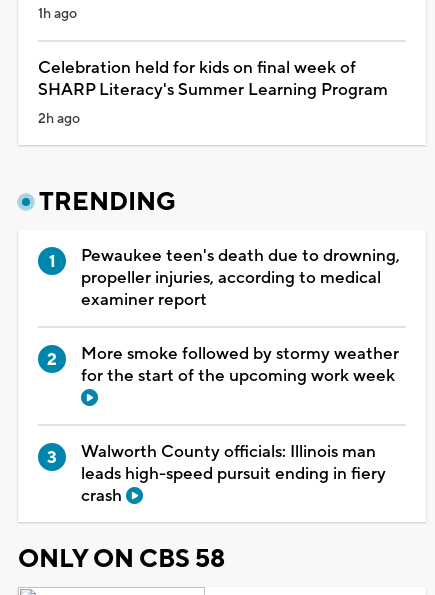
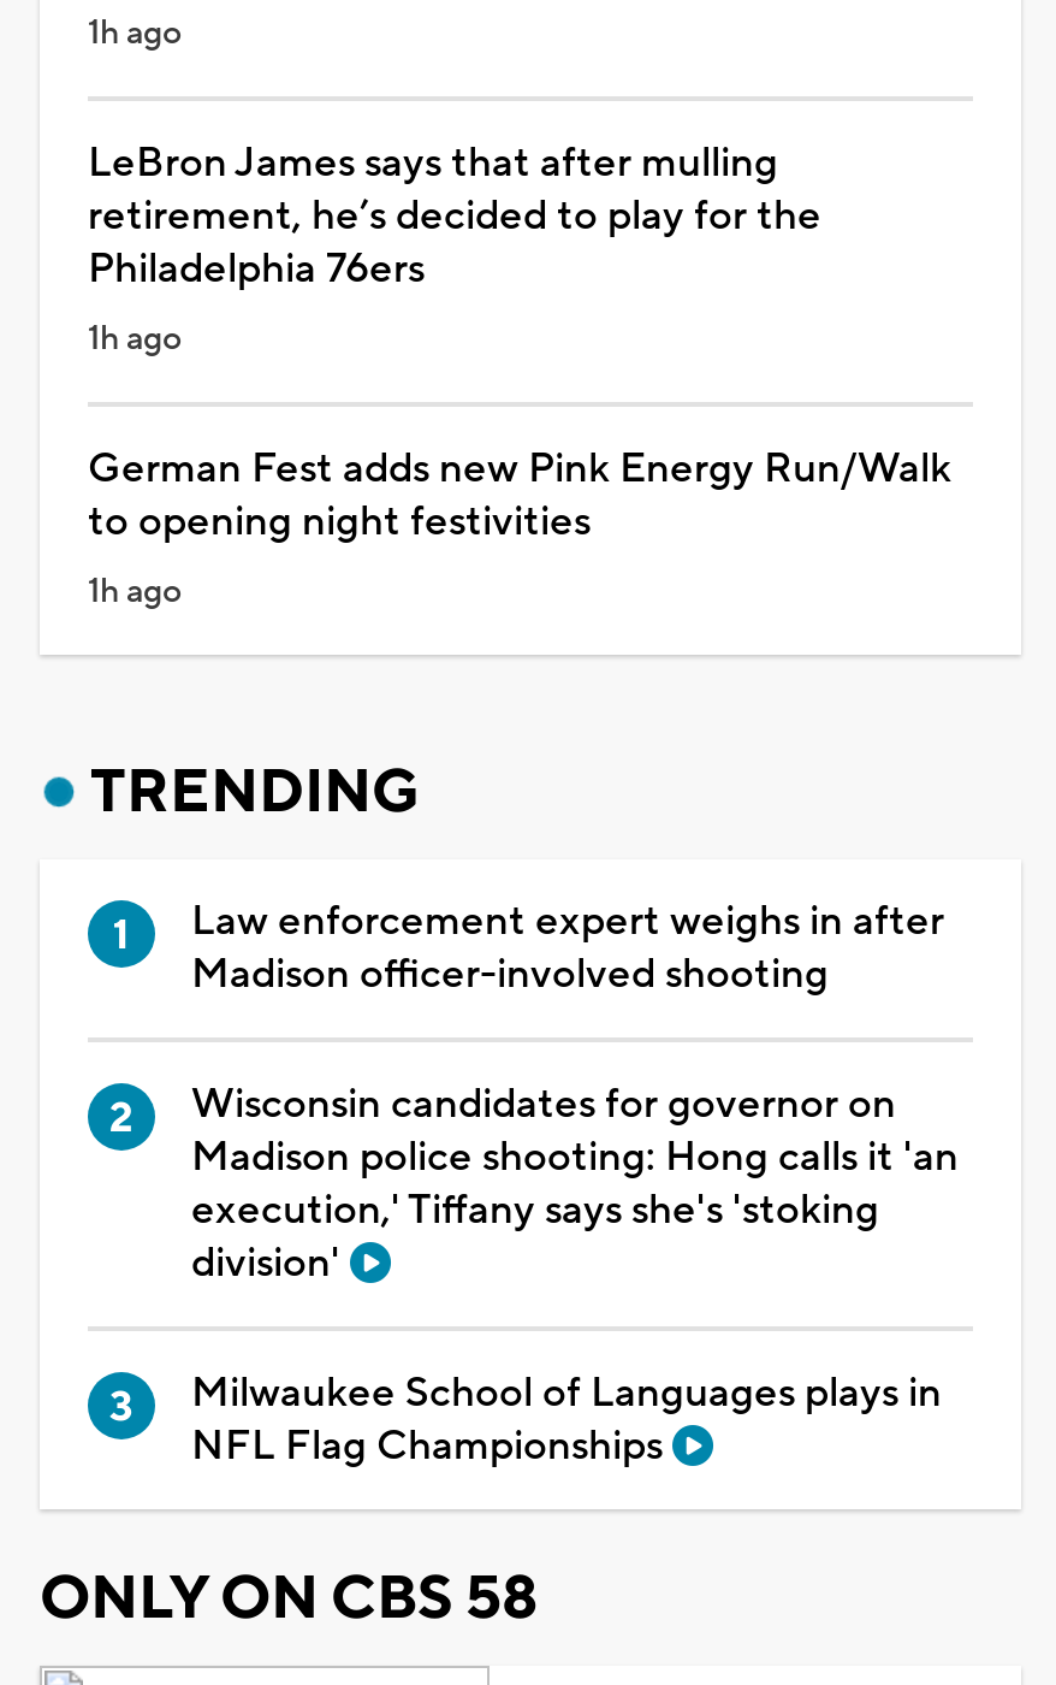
- Celebration held for kids on final week of
- SHARP Literacy's Summer Learning Program
- 2h ago
+ LeBron James says that after mulling
+ retirement, he’s decided to play for the
+ Philadelphia 76ers
+ 1h ago
+ German Fest adds new Pink Energy Run/Walk
+ to opening night festivities
+ 1h ago

moved down: TRENDING

- Pewaukee teen's death due to drowning,
- propeller injuries, according to medical
- examiner report
+ Law enforcement expert weighs in after
+ Madison officer-involved shooting

- More smoke followed by stormy weather
- for the start of the upcoming work week
+ Wisconsin candidates for governor on
+ Madison police shooting: Hong calls it 'an
+ execution,' Tiffany says she's 'stoking
+ division'

- Walworth County officials: Illinois man
- leads high-speed pursuit ending in fiery
- crash
+ Milwaukee School of Languages plays in
+ NFL Flag Championships
